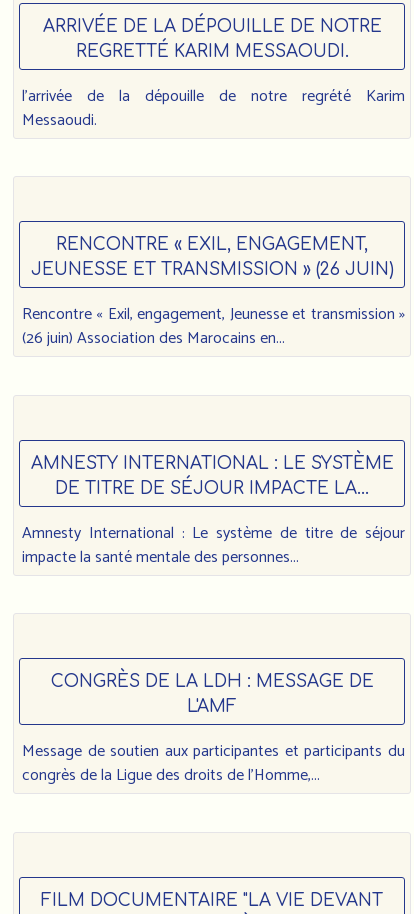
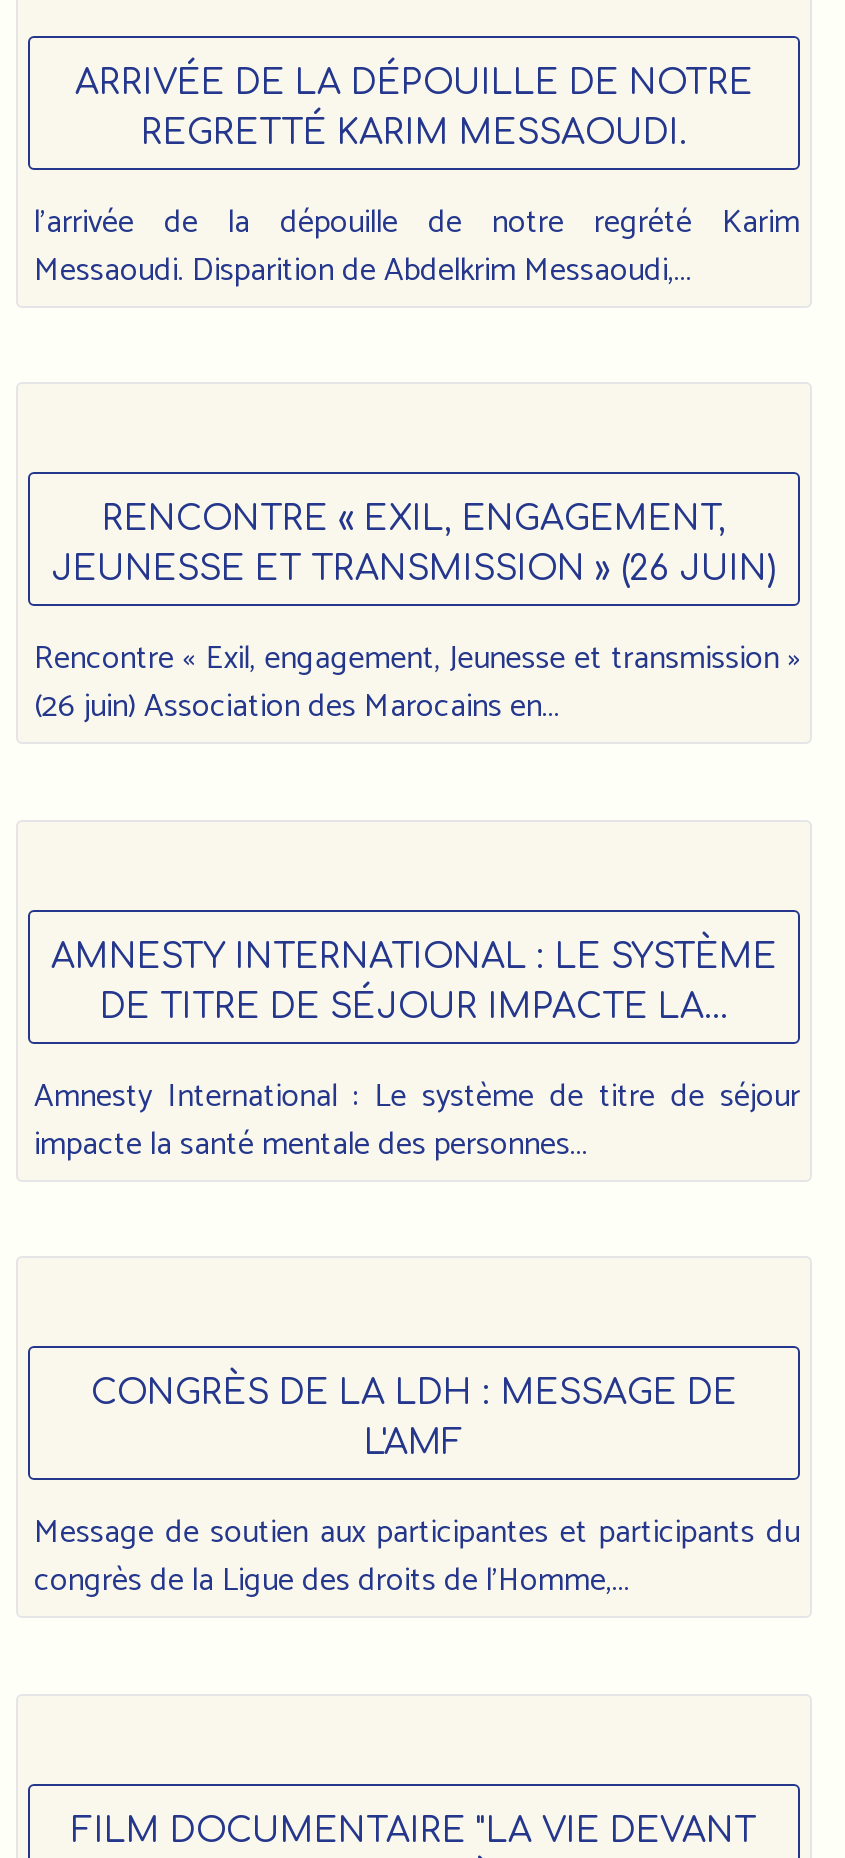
- Messaoudi.
+ Messaoudi. Disparition de Abdelkrim Messaoudi,...
